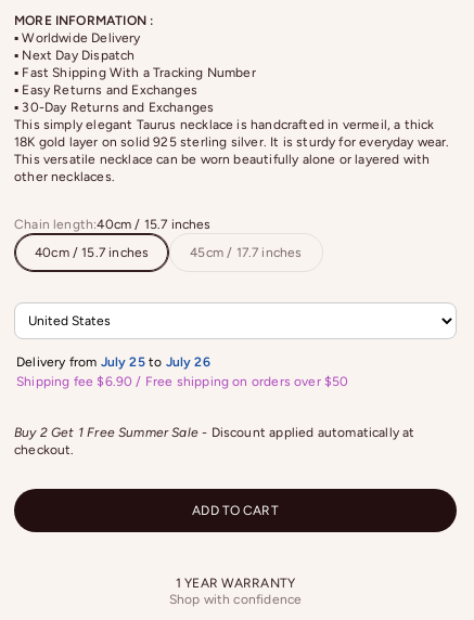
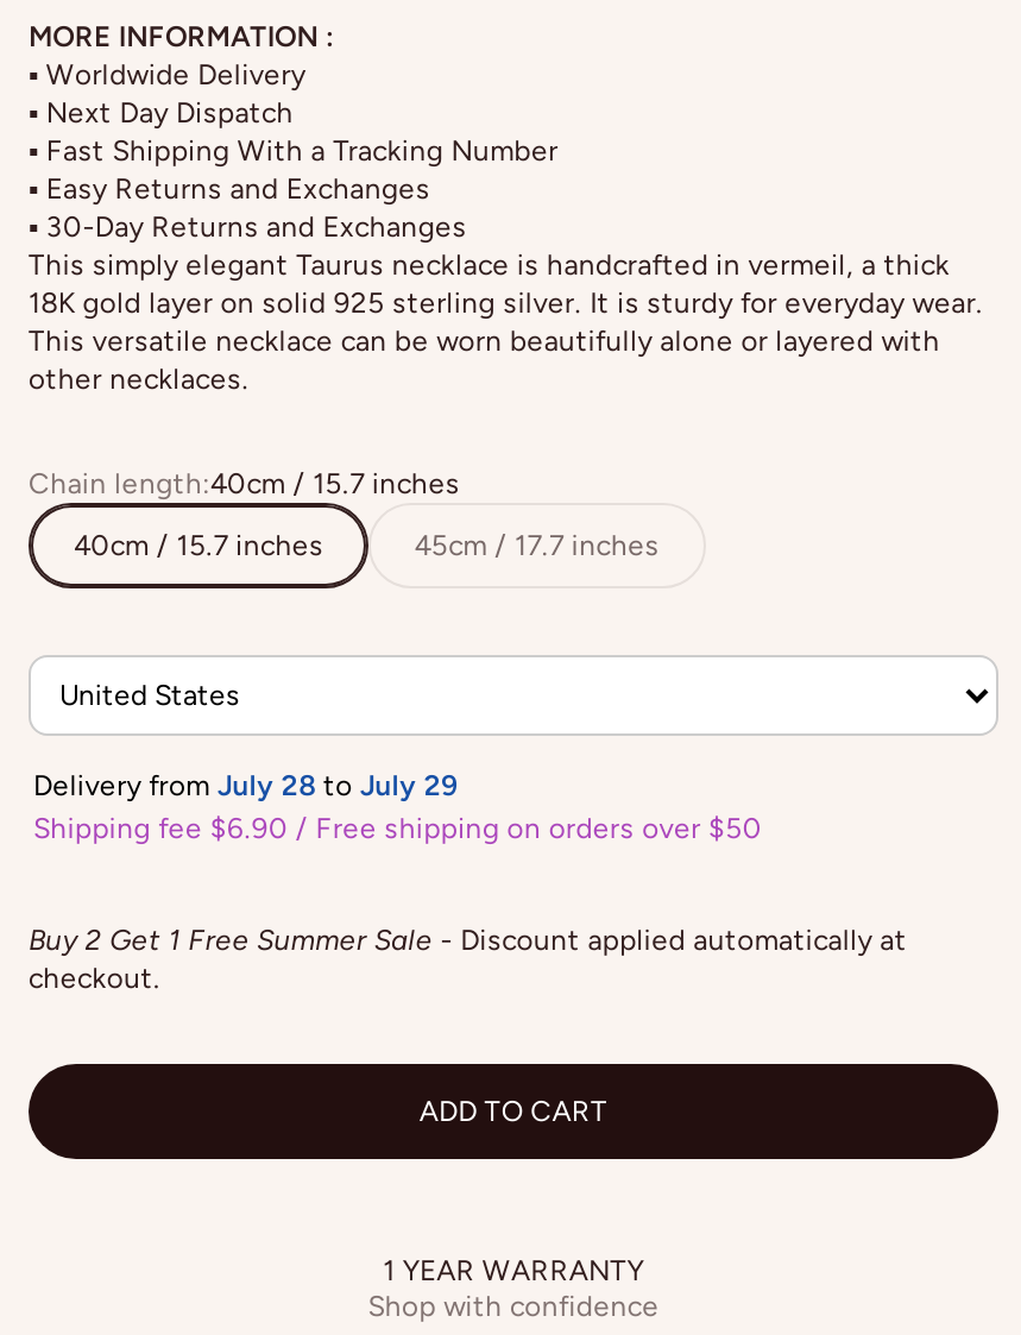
- Delivery from July 25 to July 26
+ Delivery from July 28 to July 29
